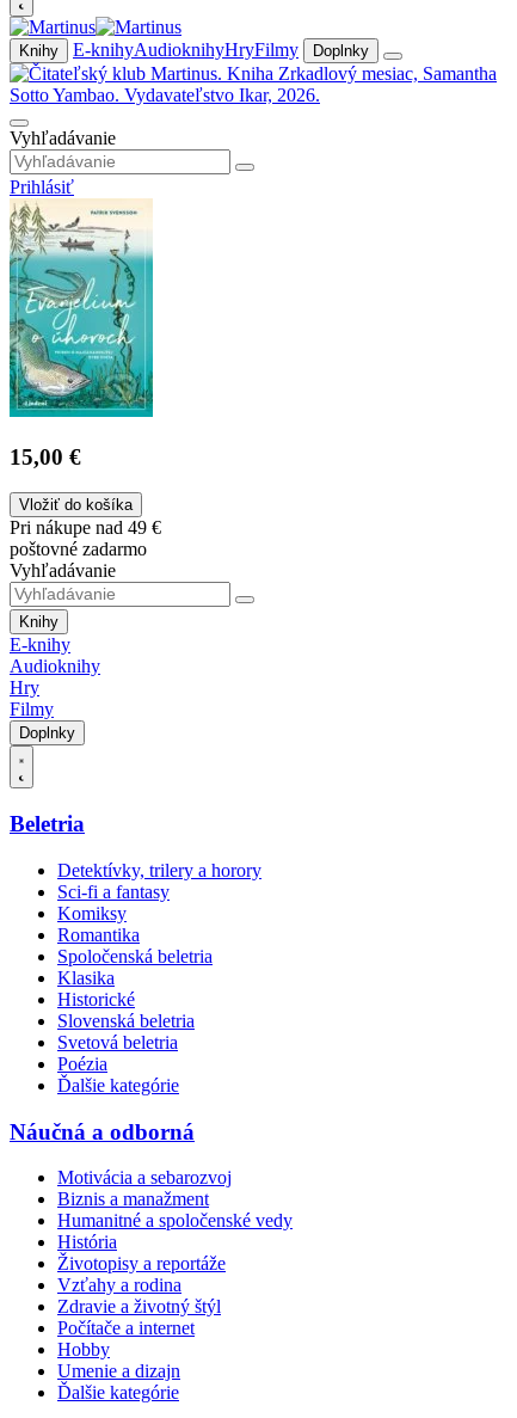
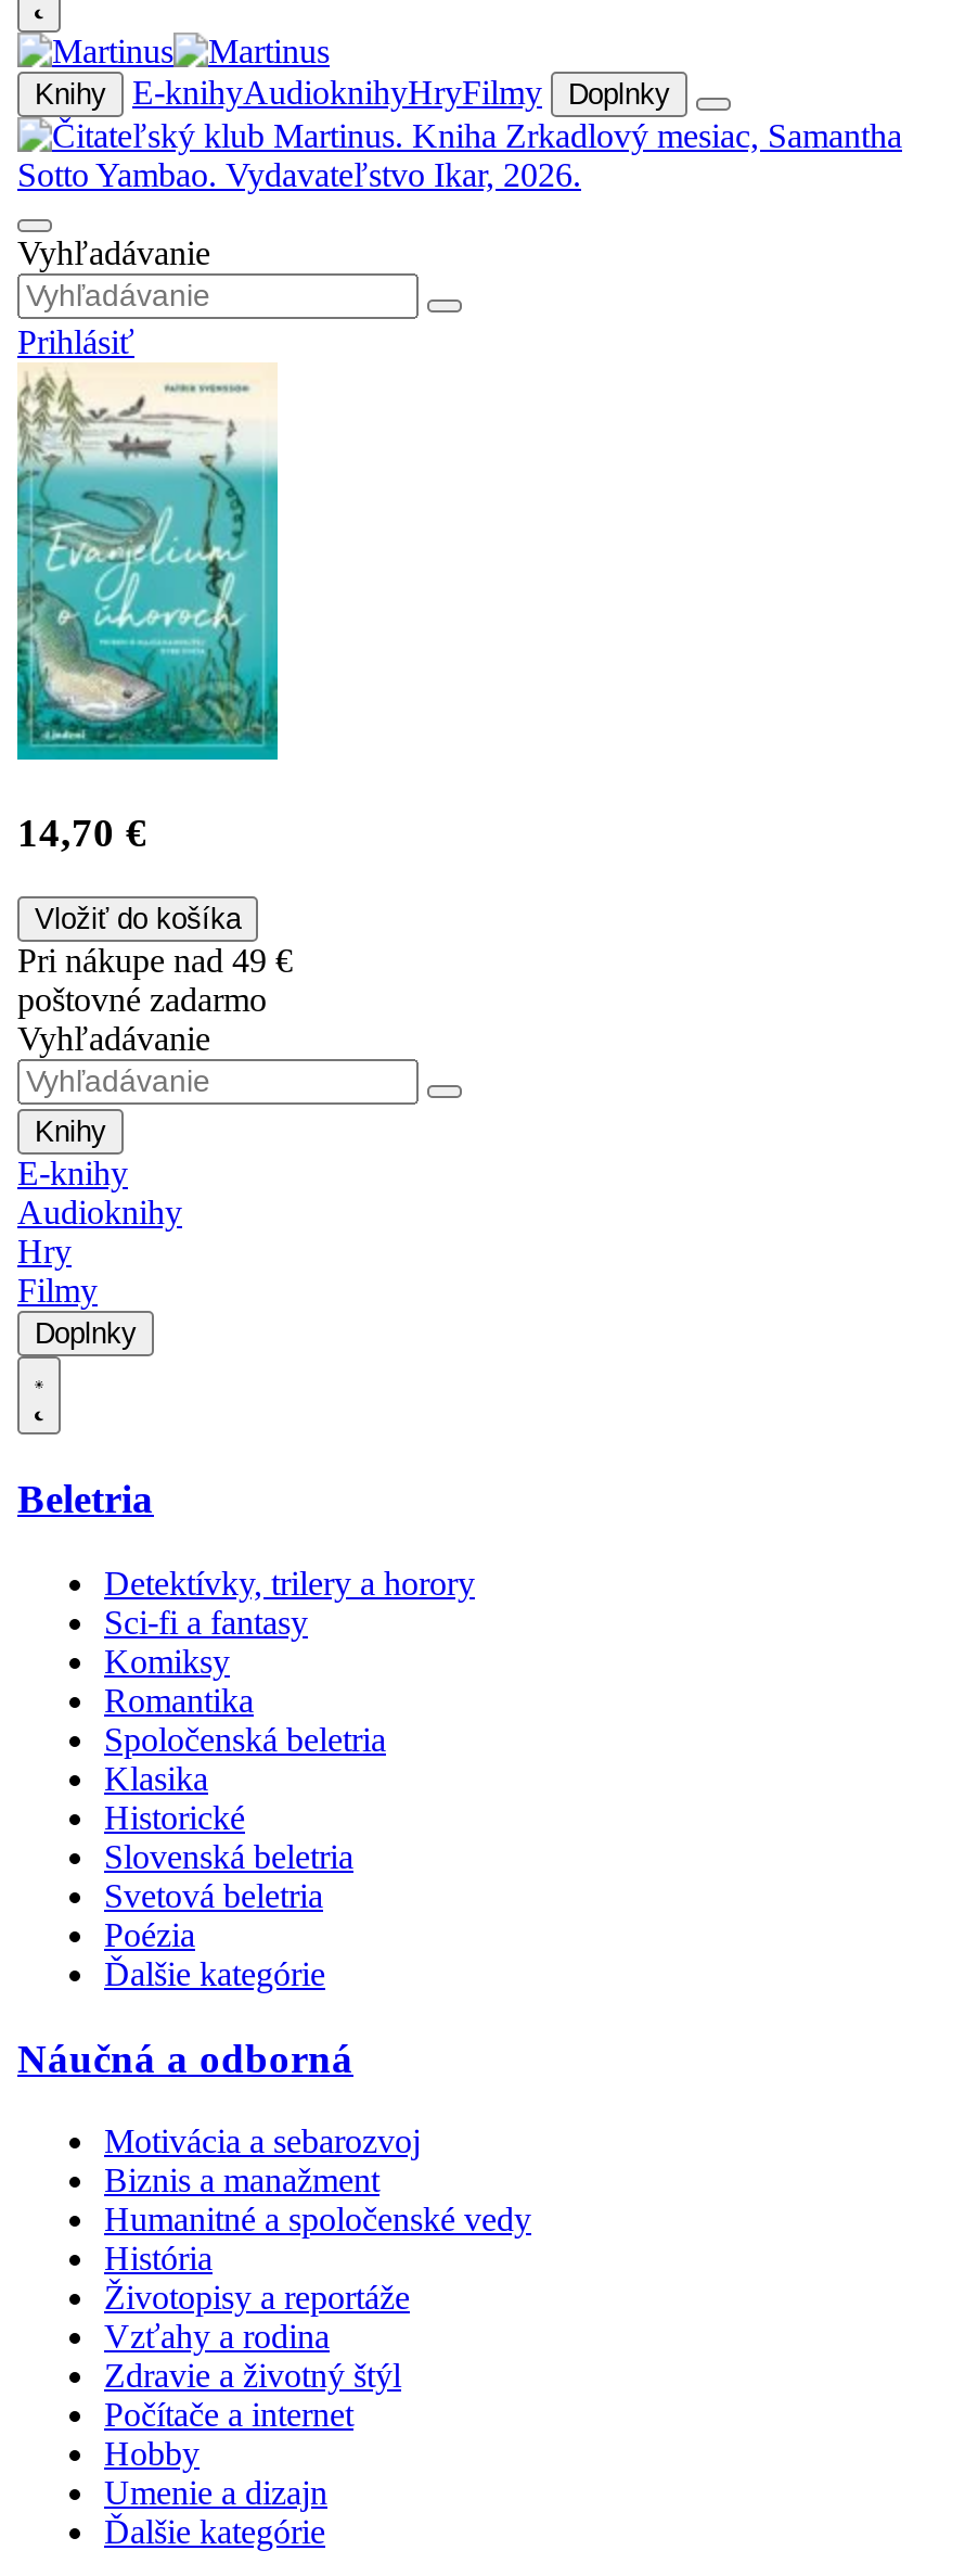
- 15,00 €
+ 14,70 €
